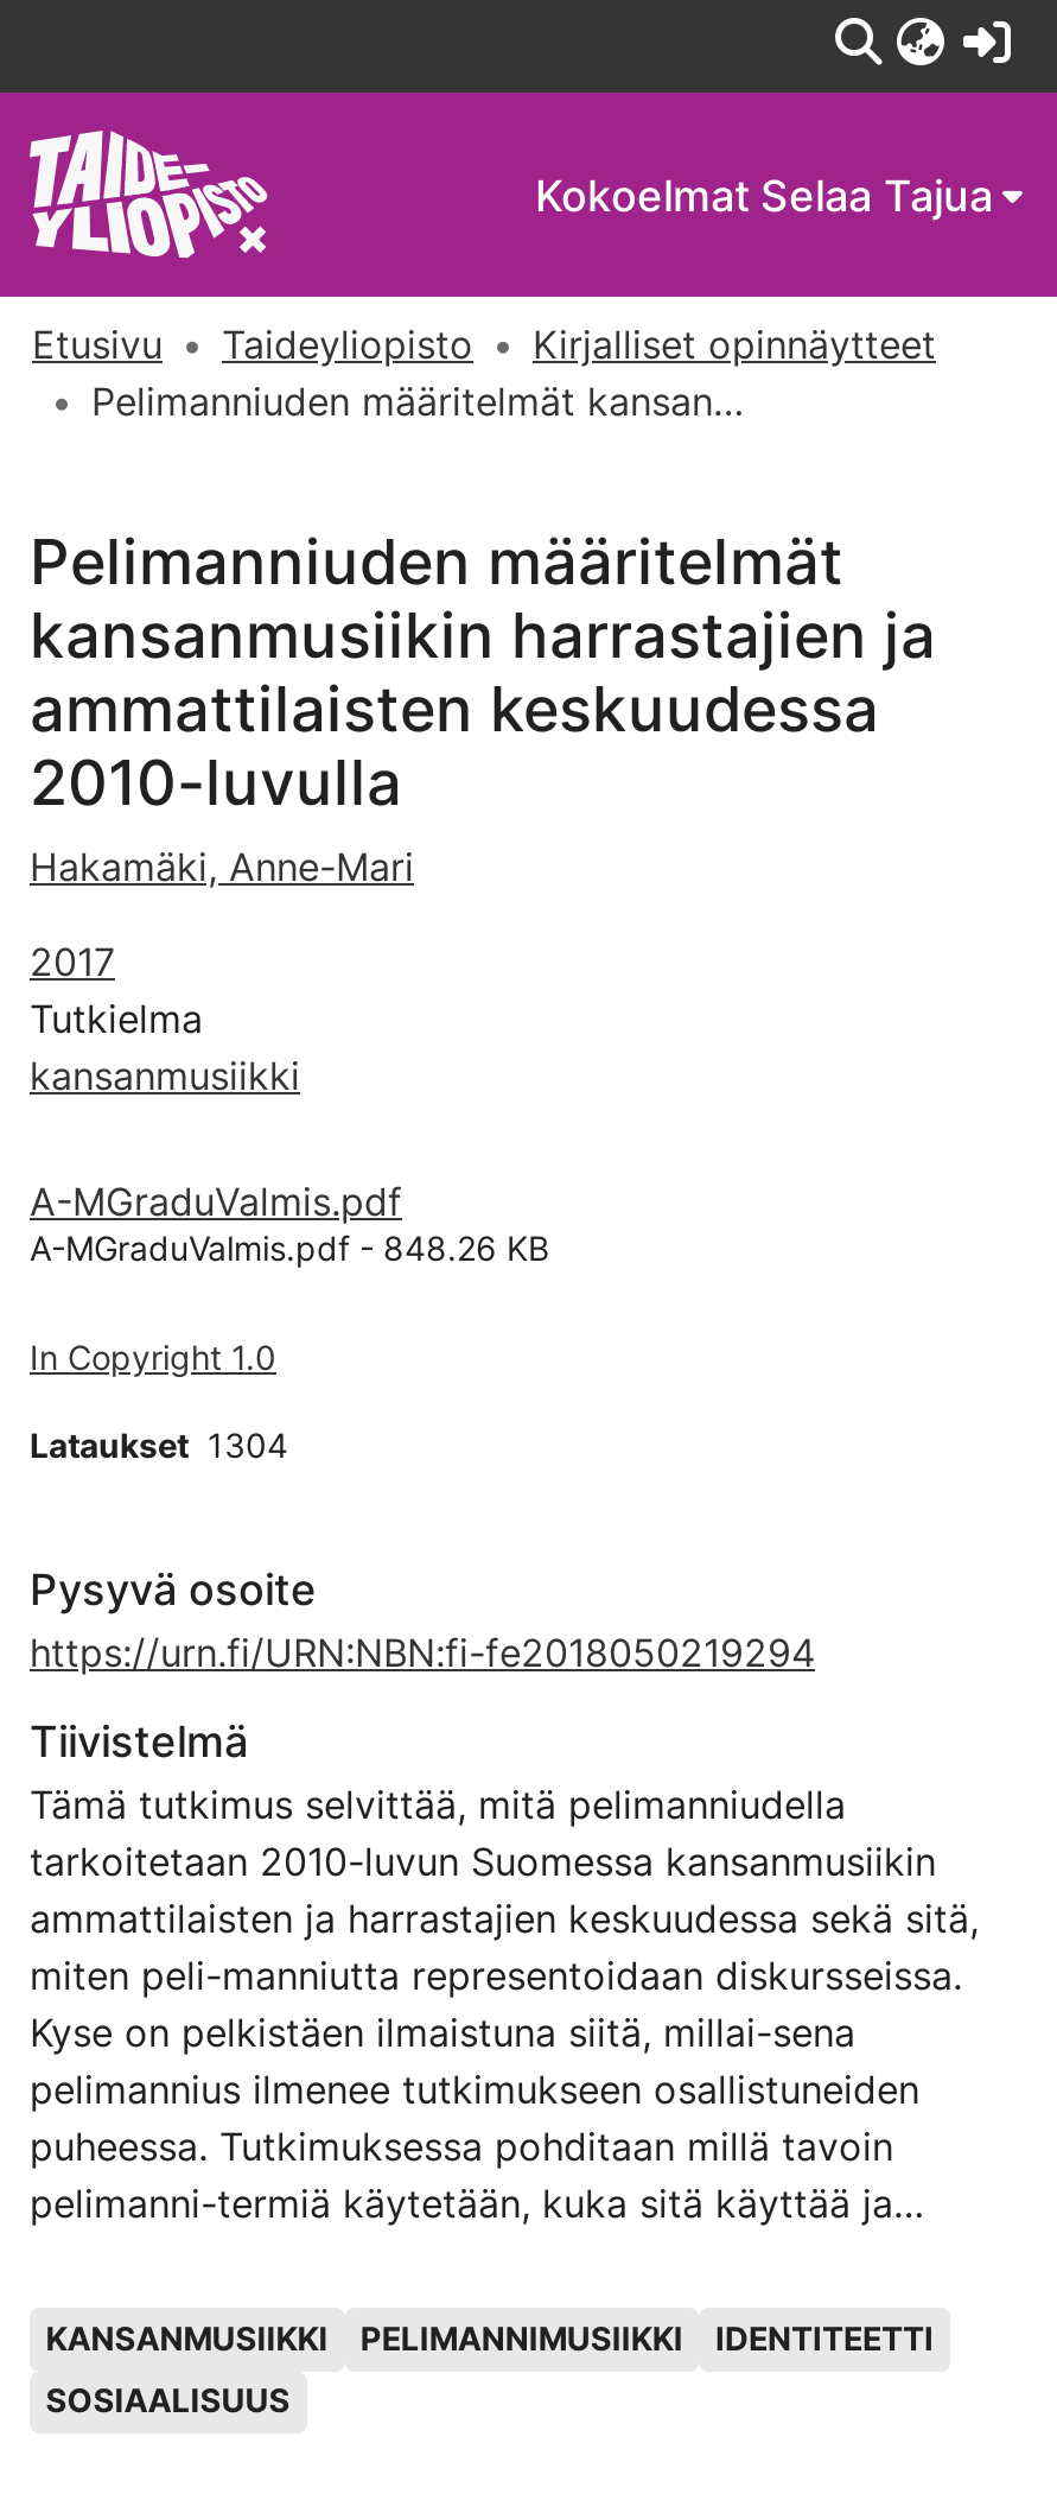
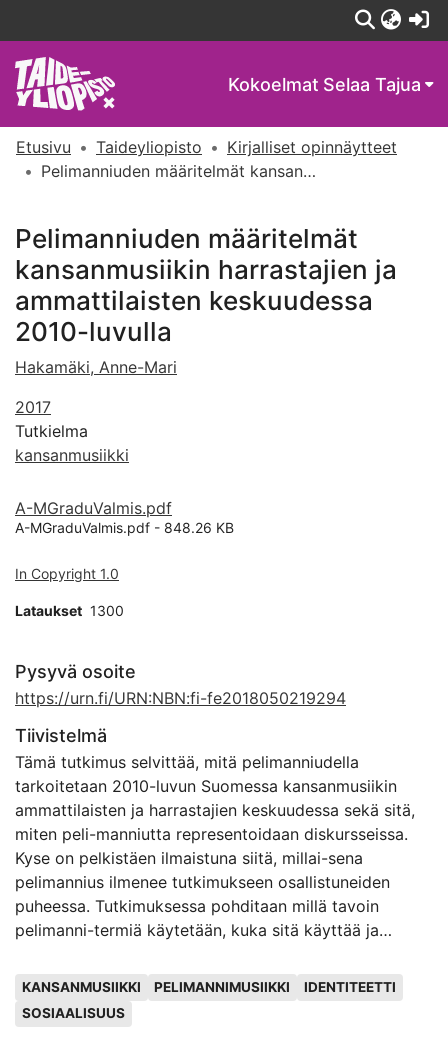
- Lataukset 1304
+ Lataukset 1300
